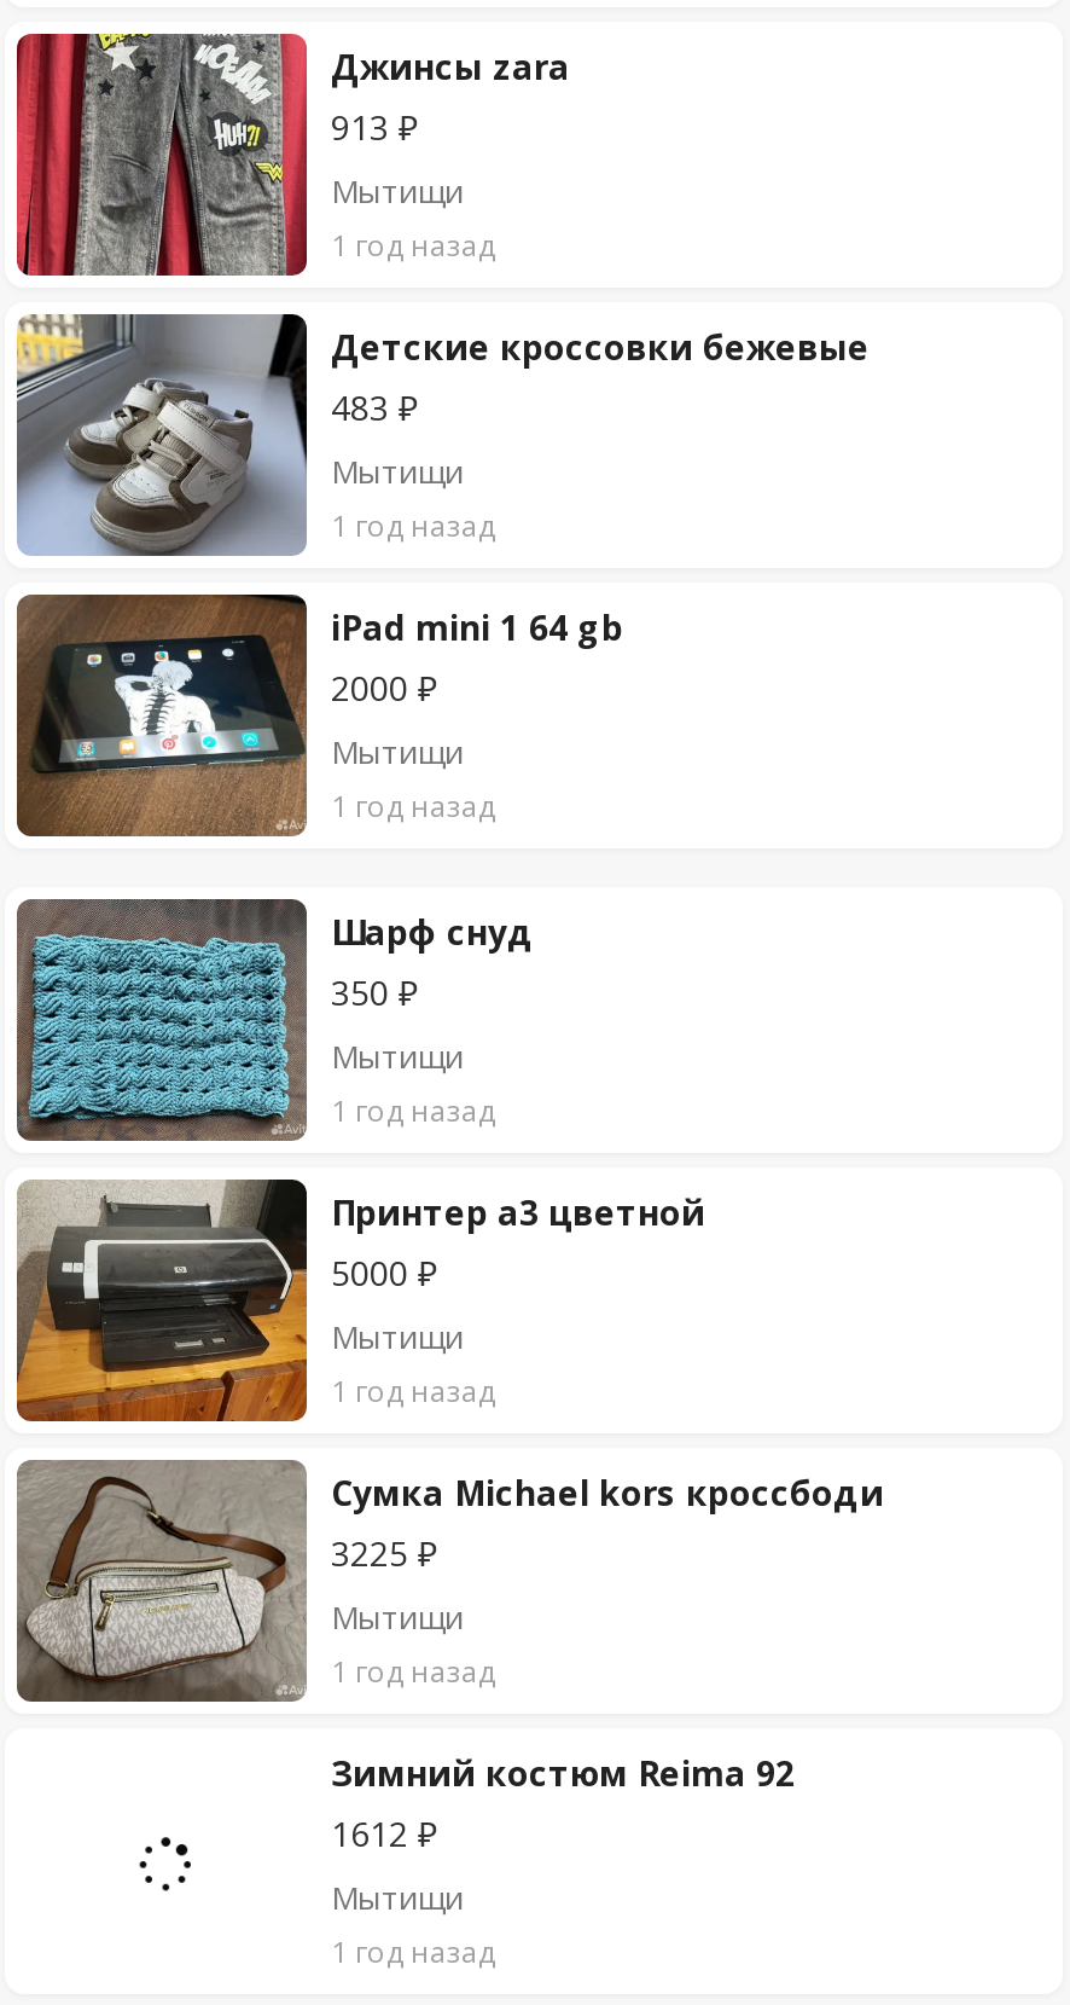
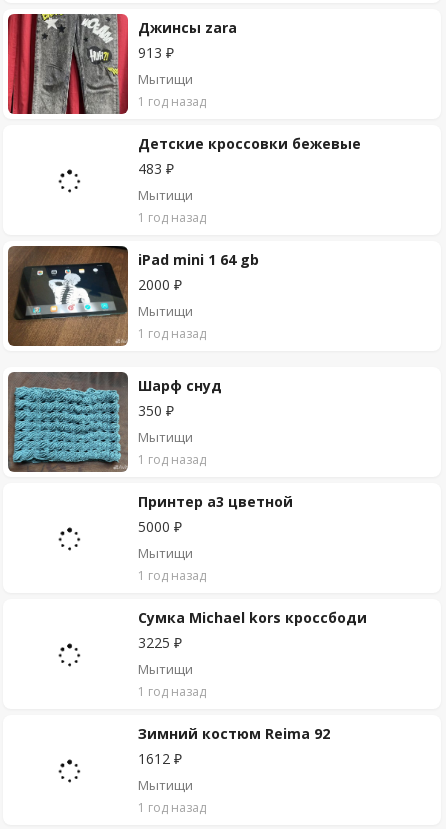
- [image]

- [image]

- [image]
